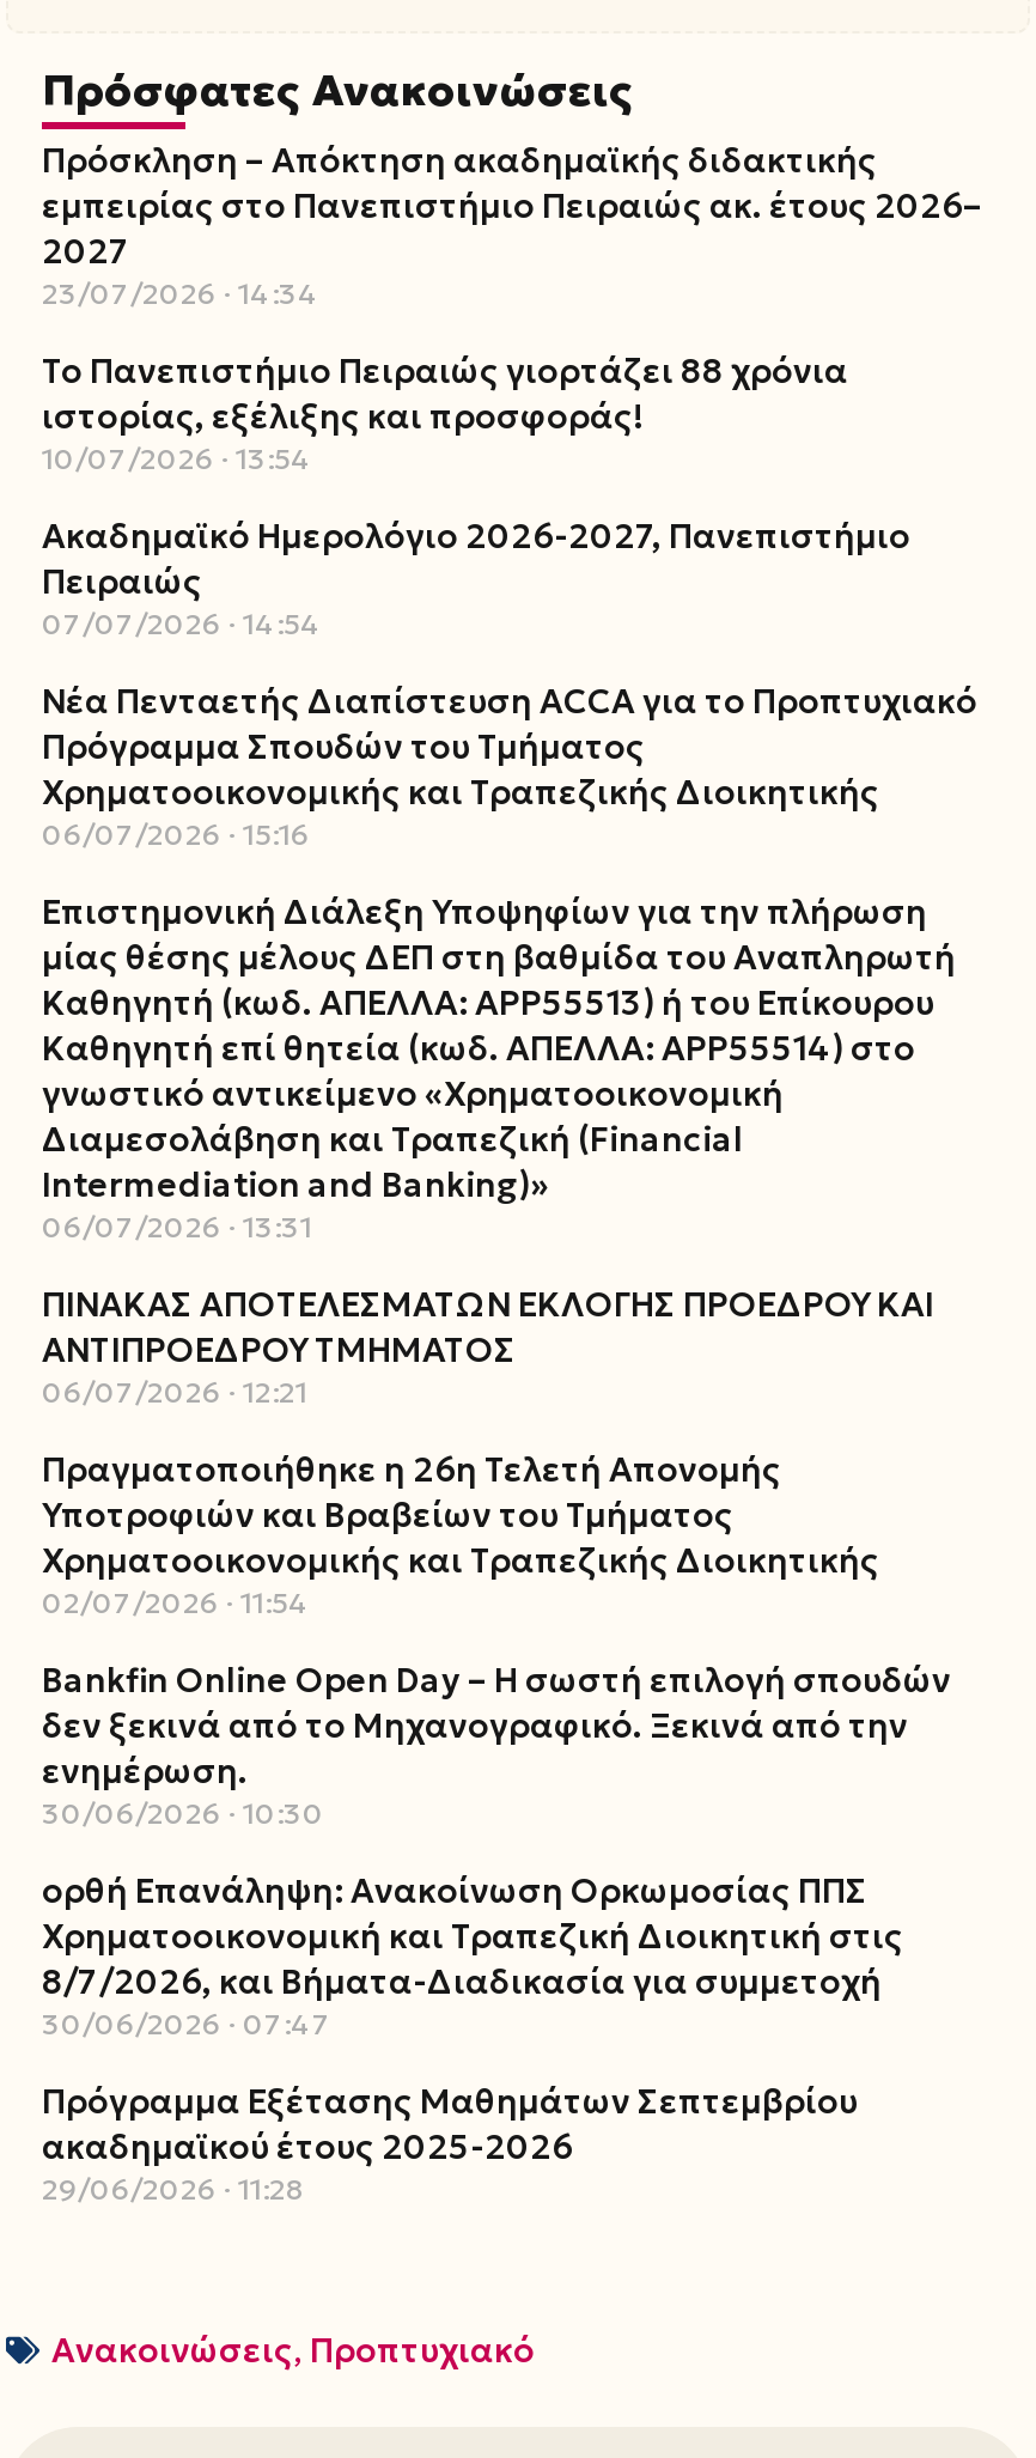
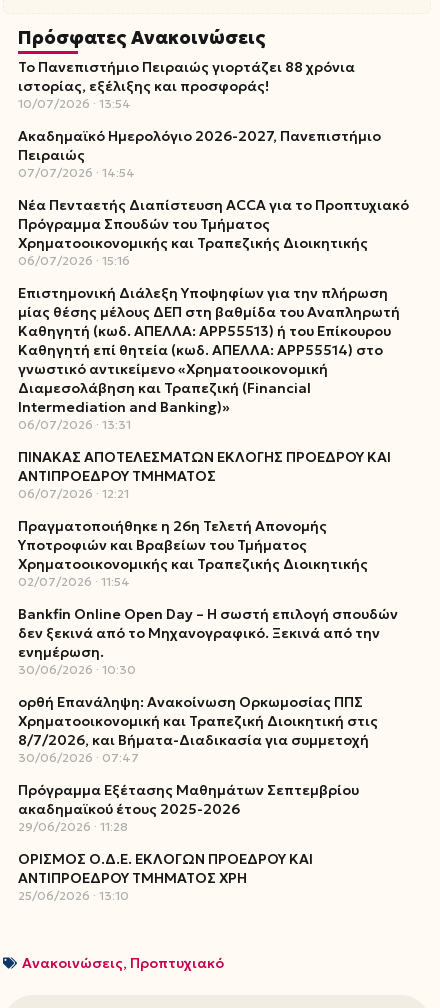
- Πρόσκληση – Απόκτηση ακαδημαϊκής διδακτικής
- εμπειρίας στο Πανεπιστήμιο Πειραιώς ακ. έτους 2026–
- 2027
- 23/07/2026 14:34

moved up: Το Πανεπιστήμιο Πειραιώς γιορτάζει 88 χρόνια | ιστορίας, εξέλιξης και προσφοράς! | 10/07/2026 13:54 | ... | ακαδημαϊκού έτους 2025-2026 | 29/06/2026 11:28

+ ΟΡΙΣΜΟΣ Ο.Δ.Ε. ΕΚΛΟΓΩΝ ΠΡΟΕΔΡΟΥ ΚΑΙ
+ ΑΝΤΙΠΡΟΕΔΡΟΥ ΤΜΗΜΑΤΟΣ ΧΡΗ
+ 25/06/2026 13:10
